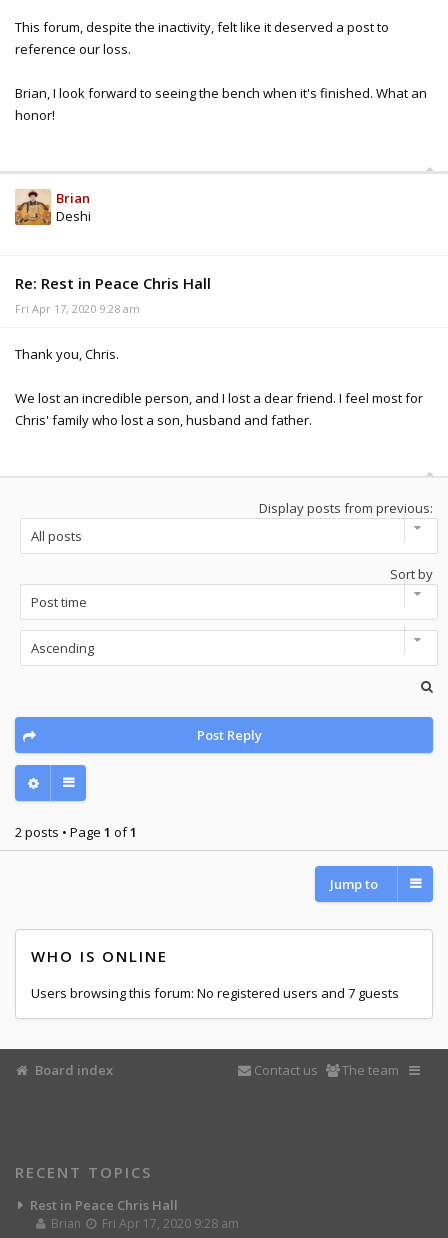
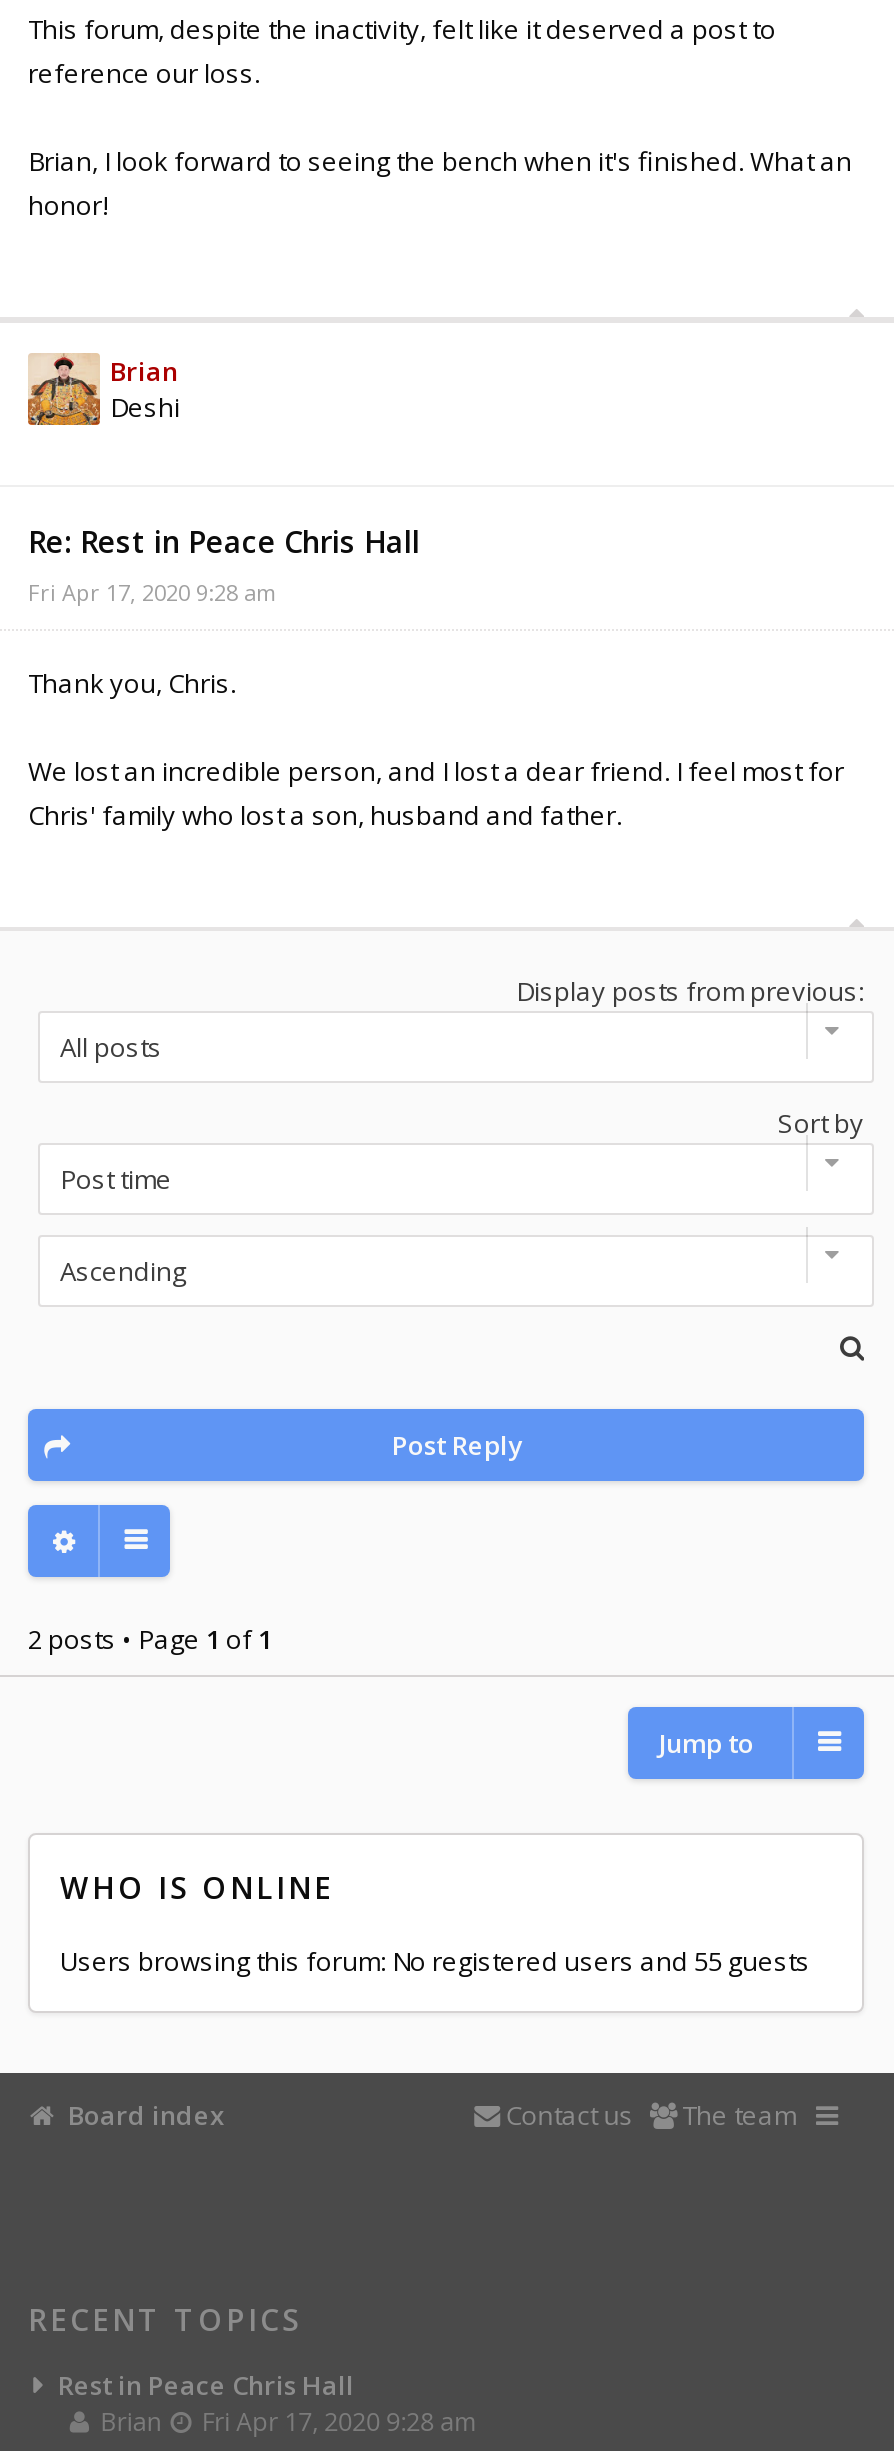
- Users browsing this forum: No registered users and 7 guests
+ Users browsing this forum: No registered users and 55 guests
